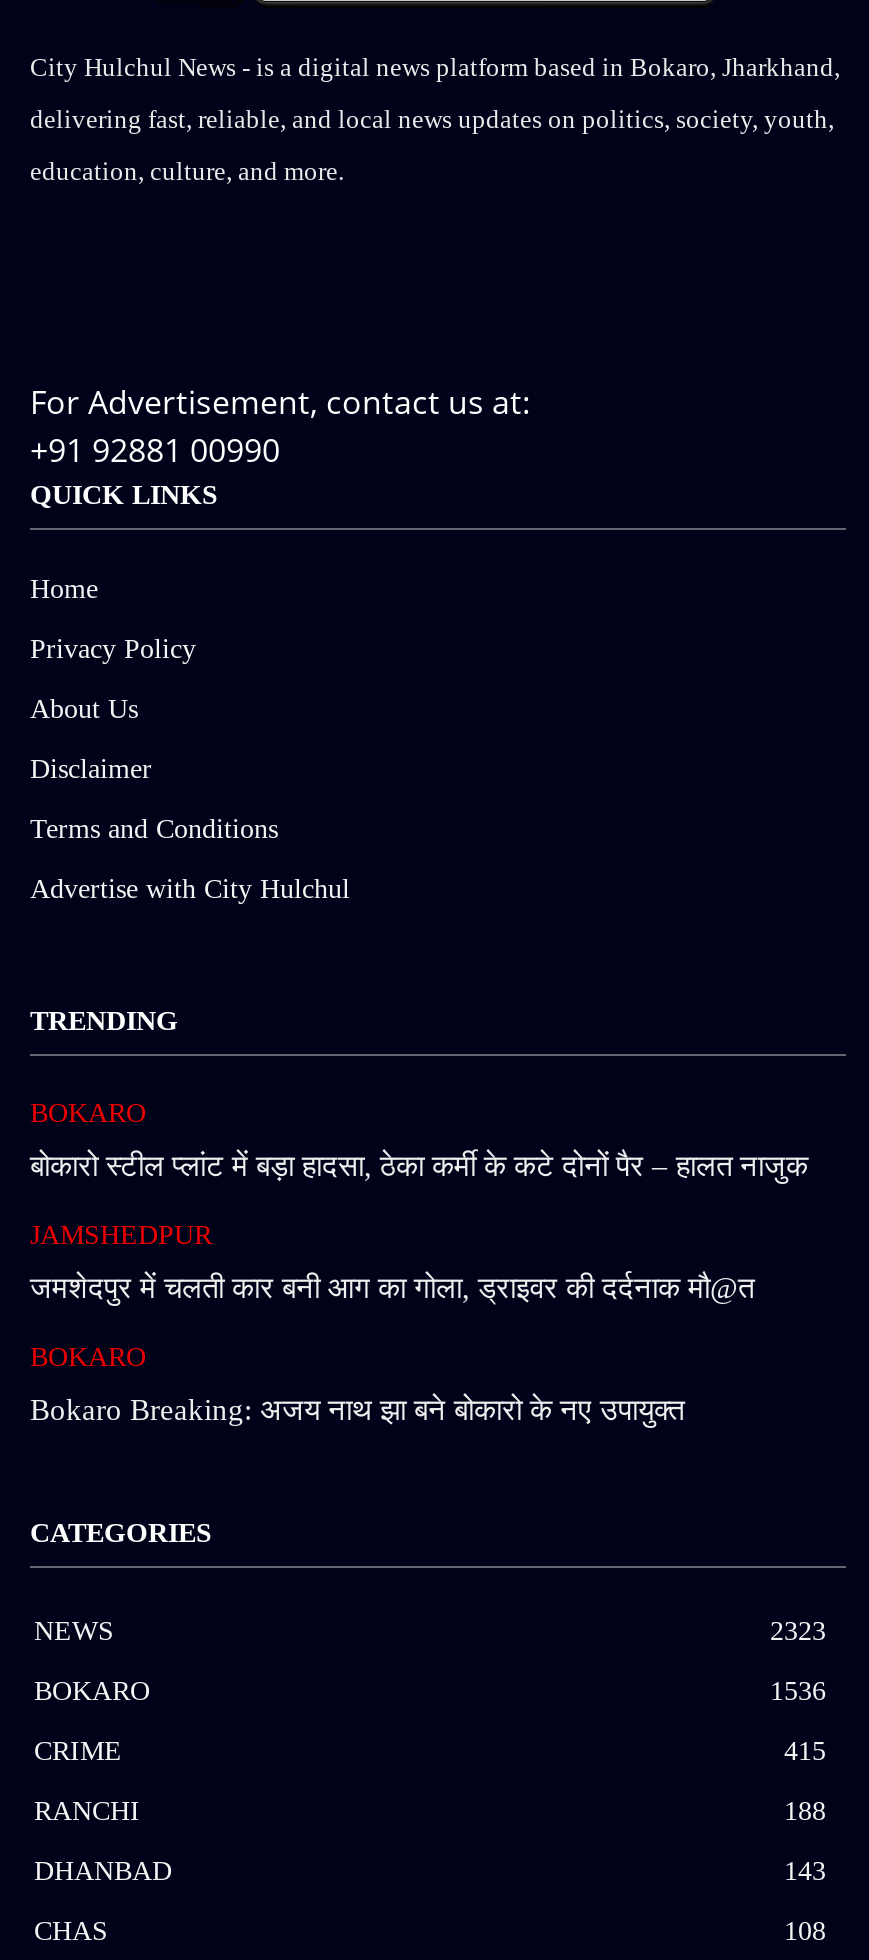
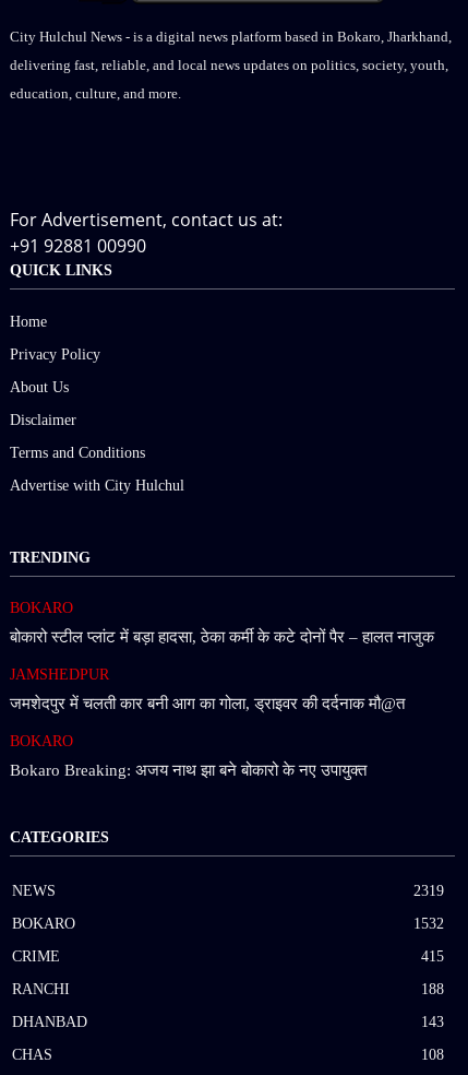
- 2323
+ 2319

- 1536
+ 1532
